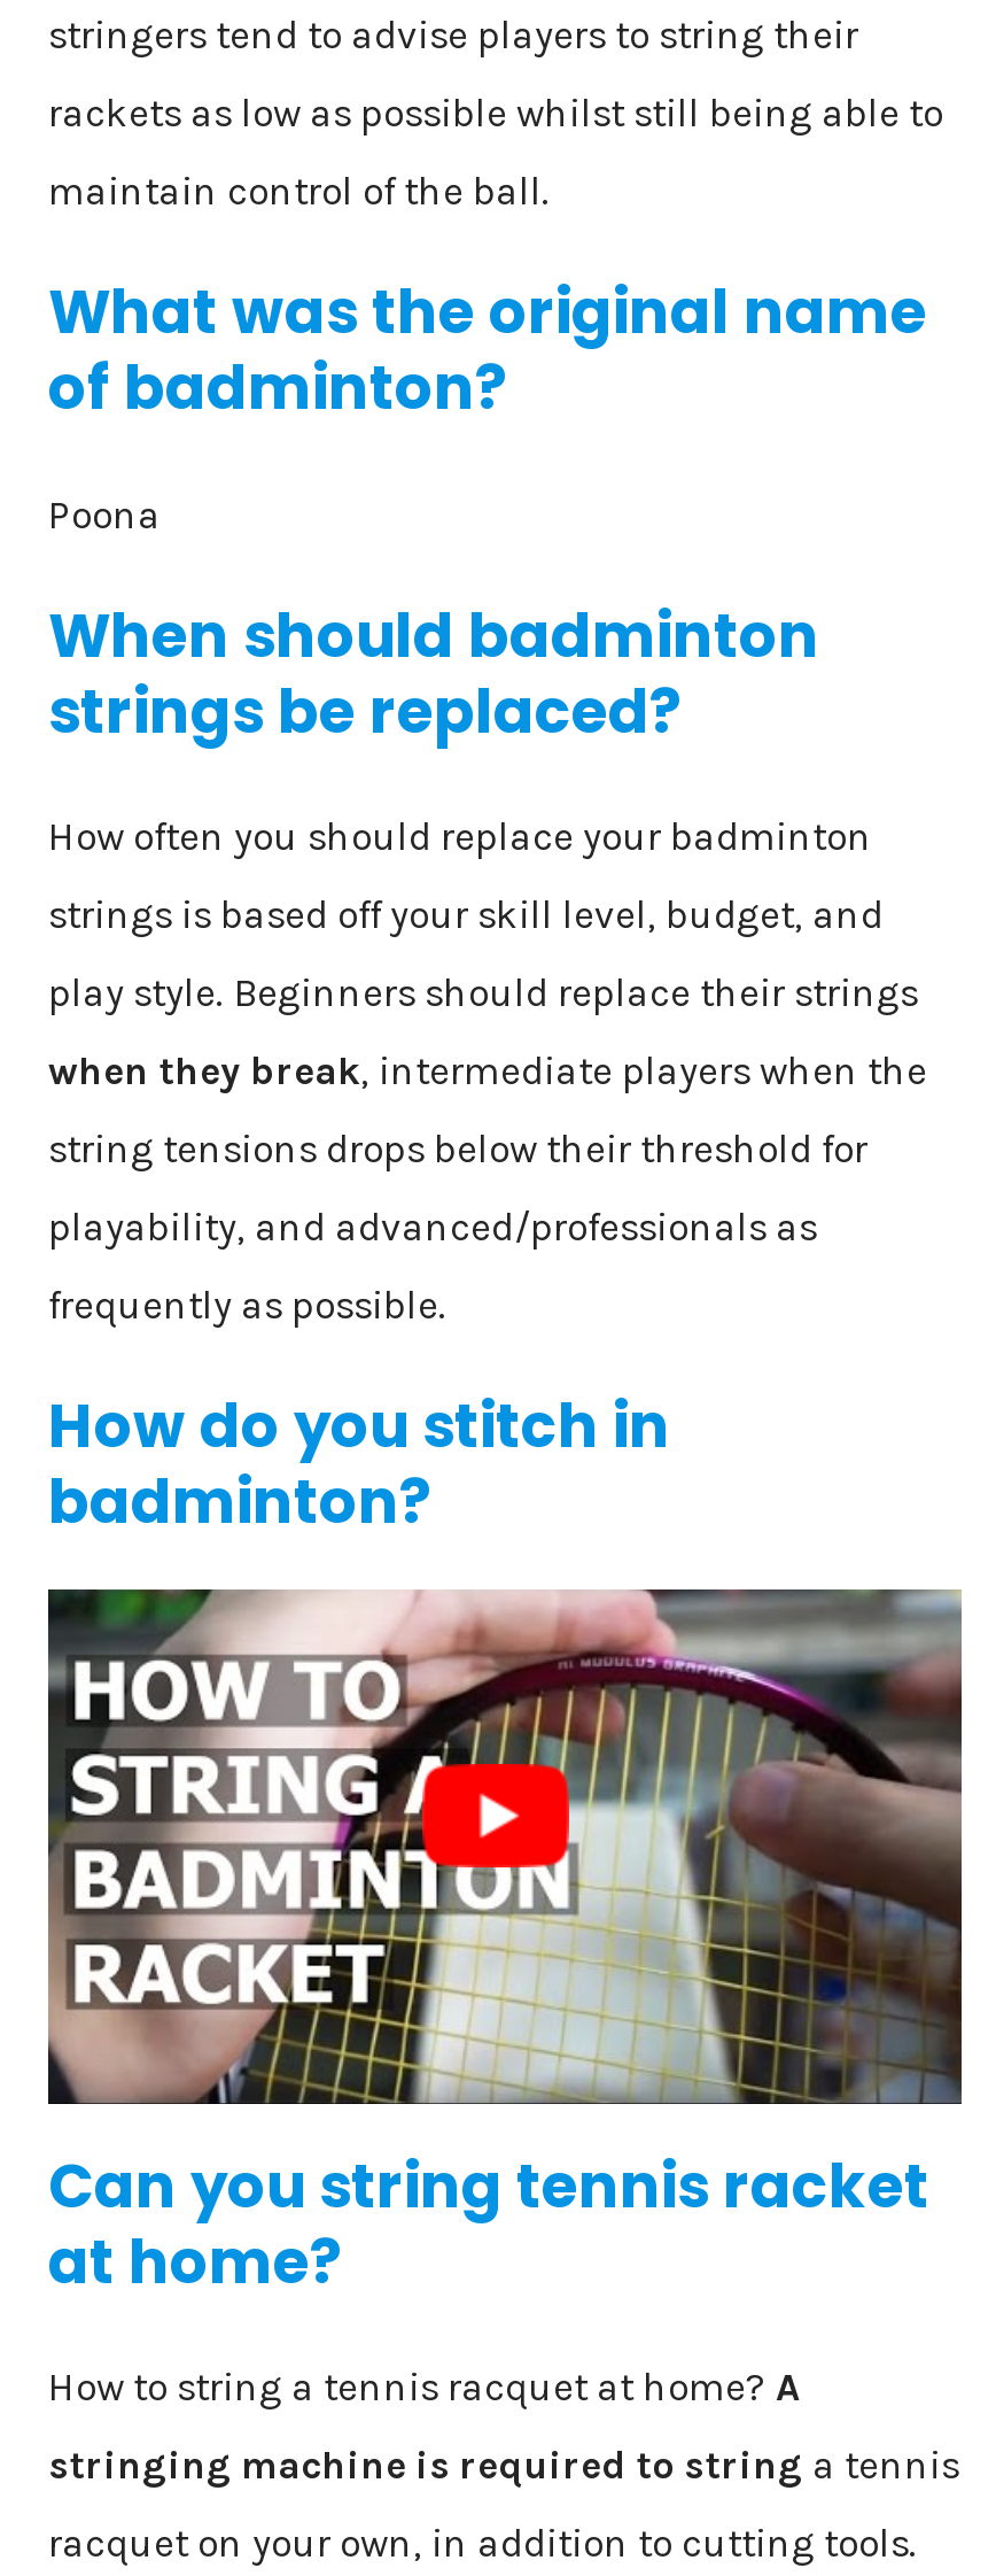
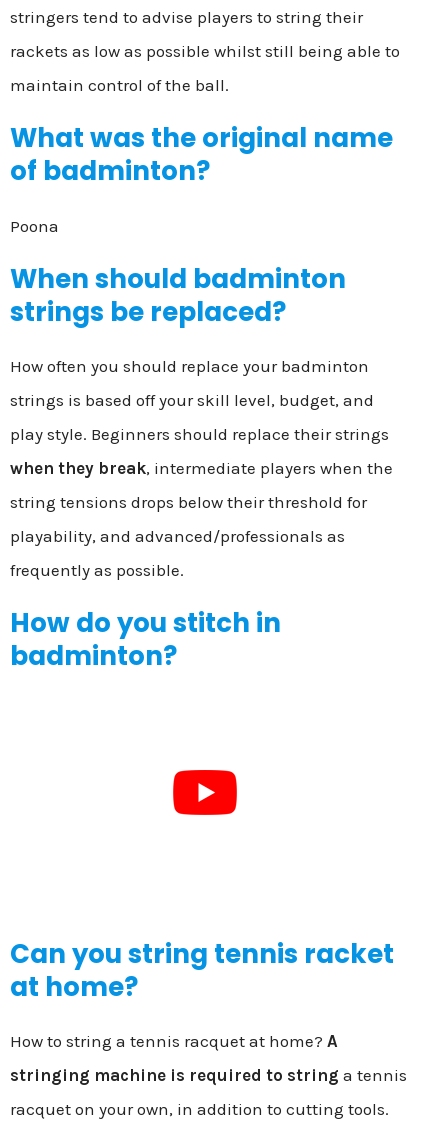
- [image]
